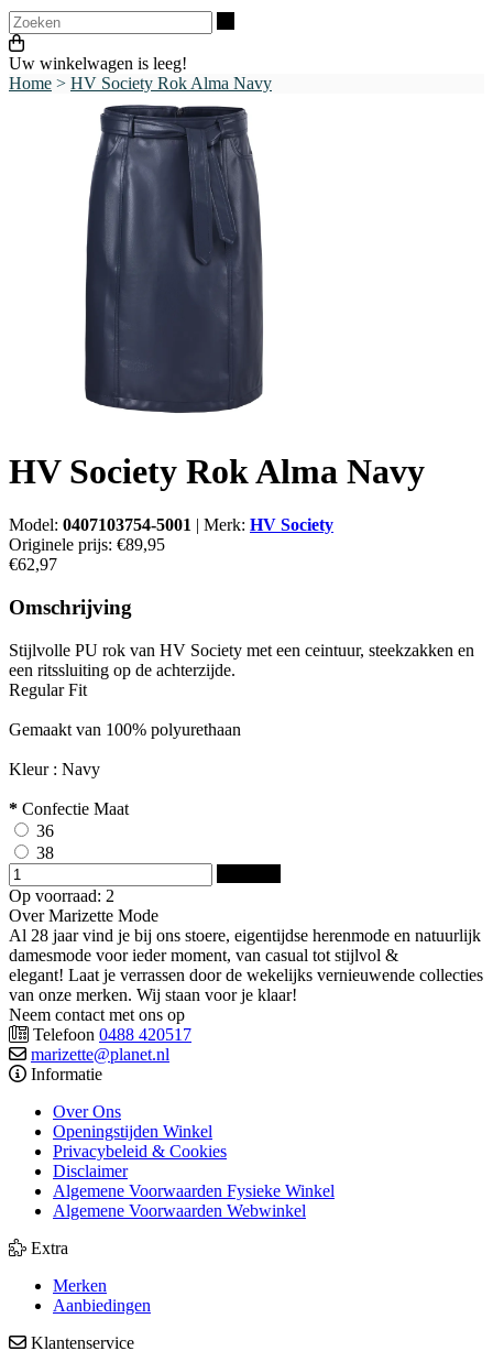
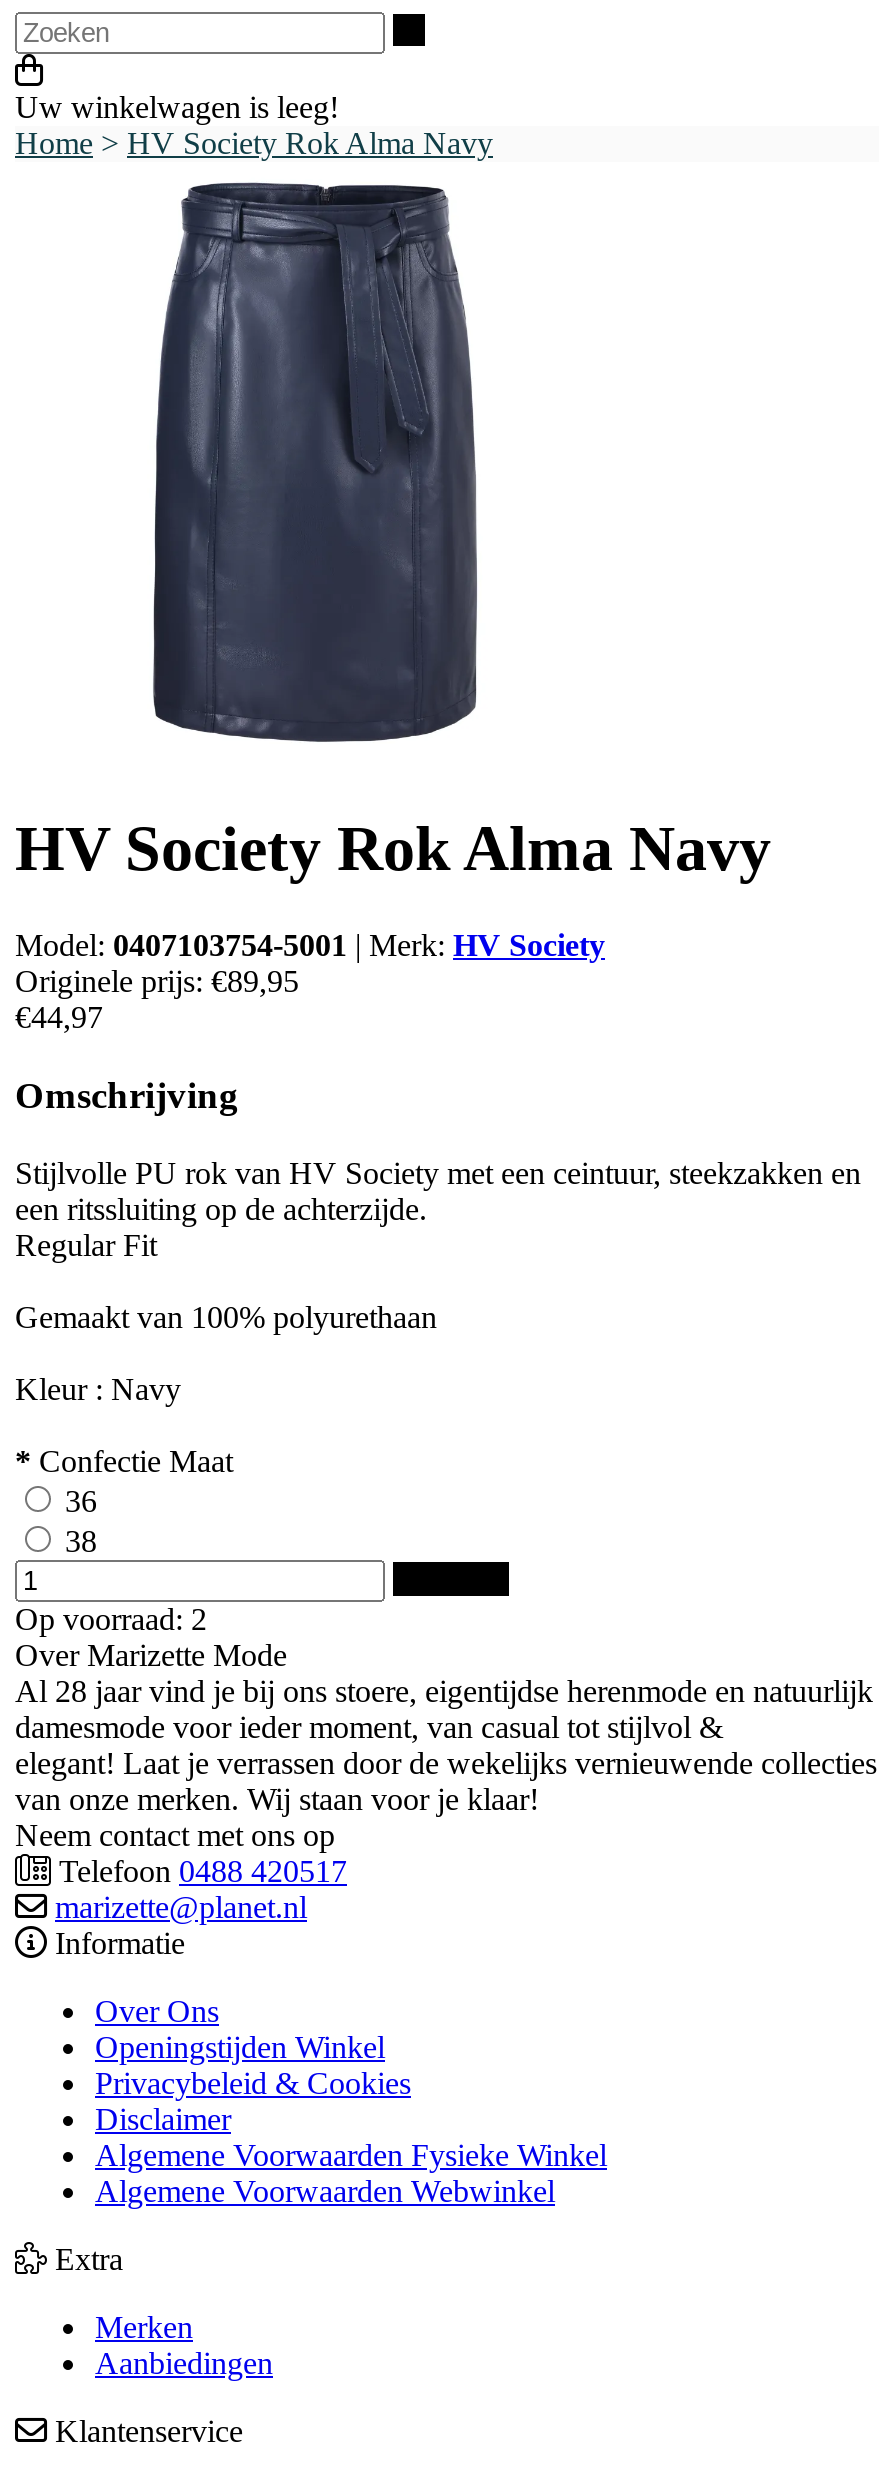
- €62,97
+ €44,97
